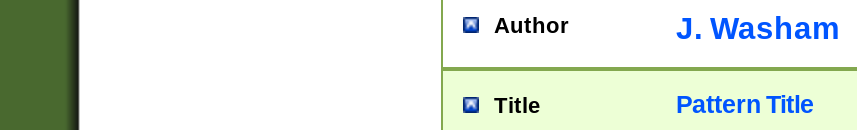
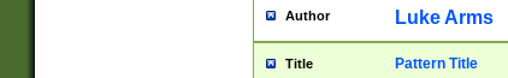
- J. Washam
+ Luke Arms
